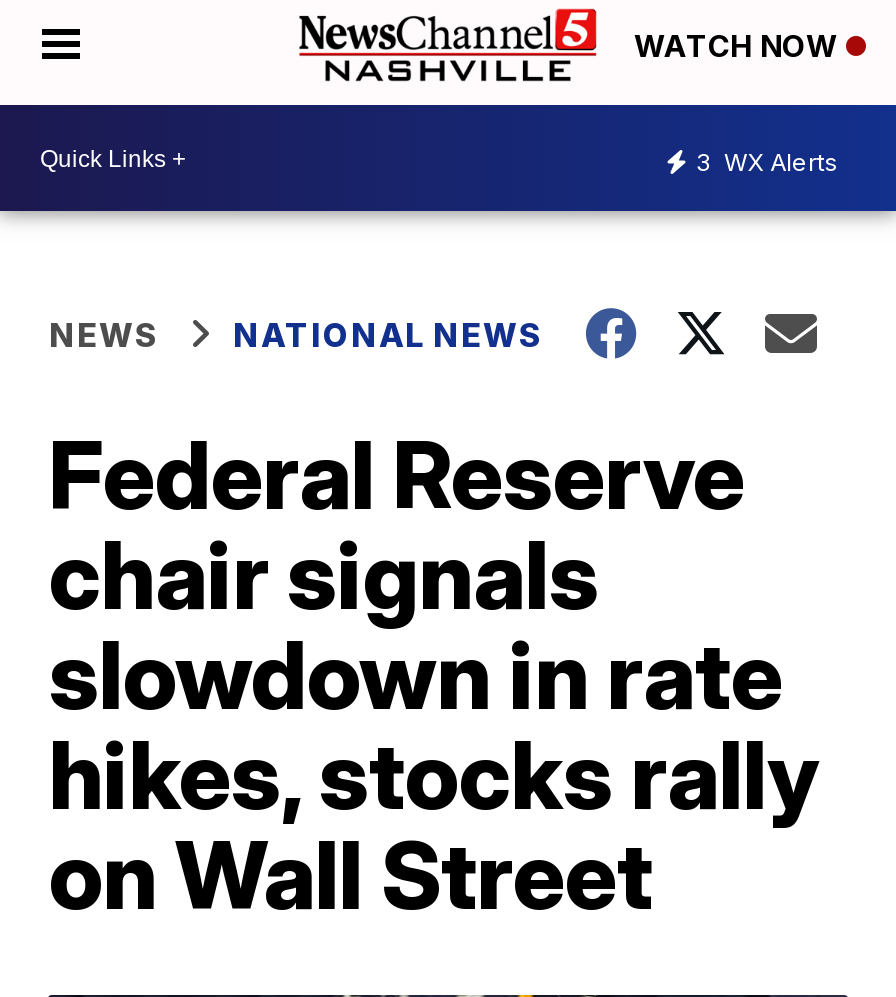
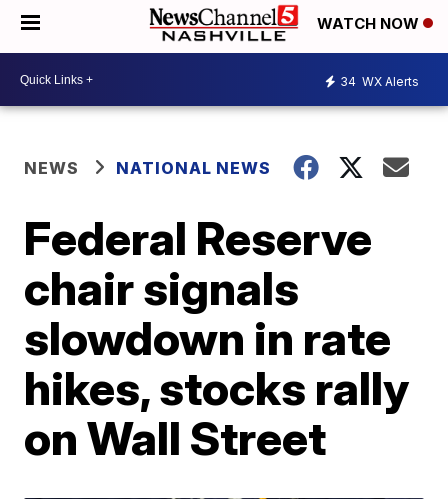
- 3 WX Alerts
+ 34 WX Alerts
